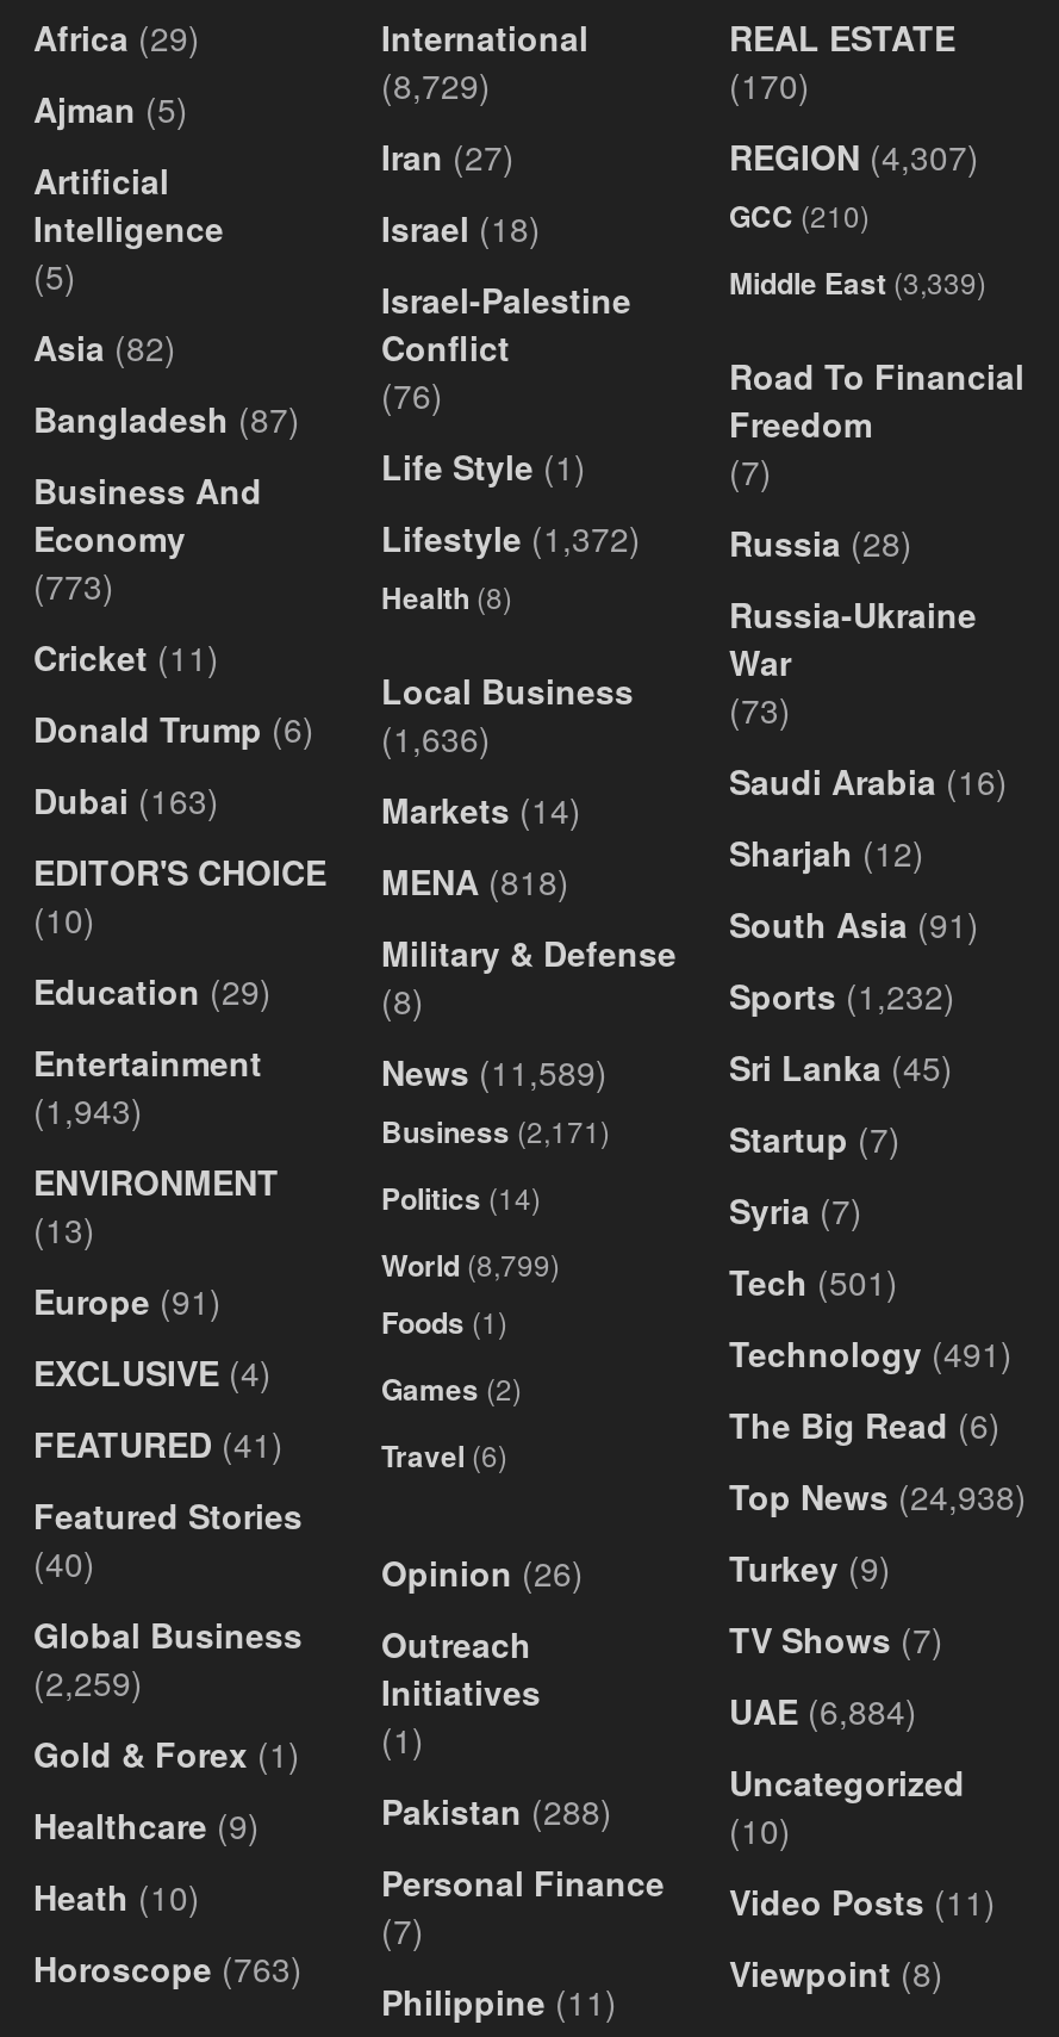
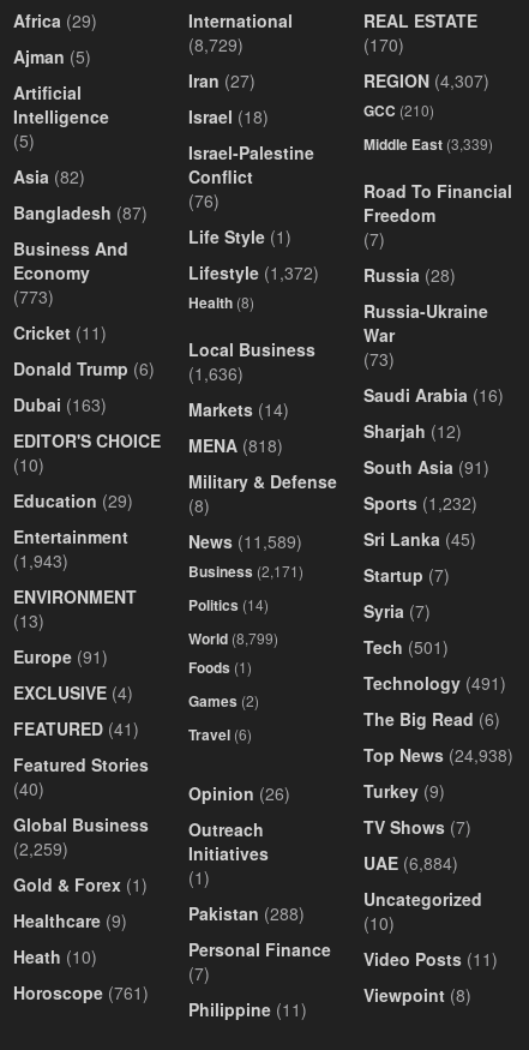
- Horoscope (763)
+ Horoscope (761)
